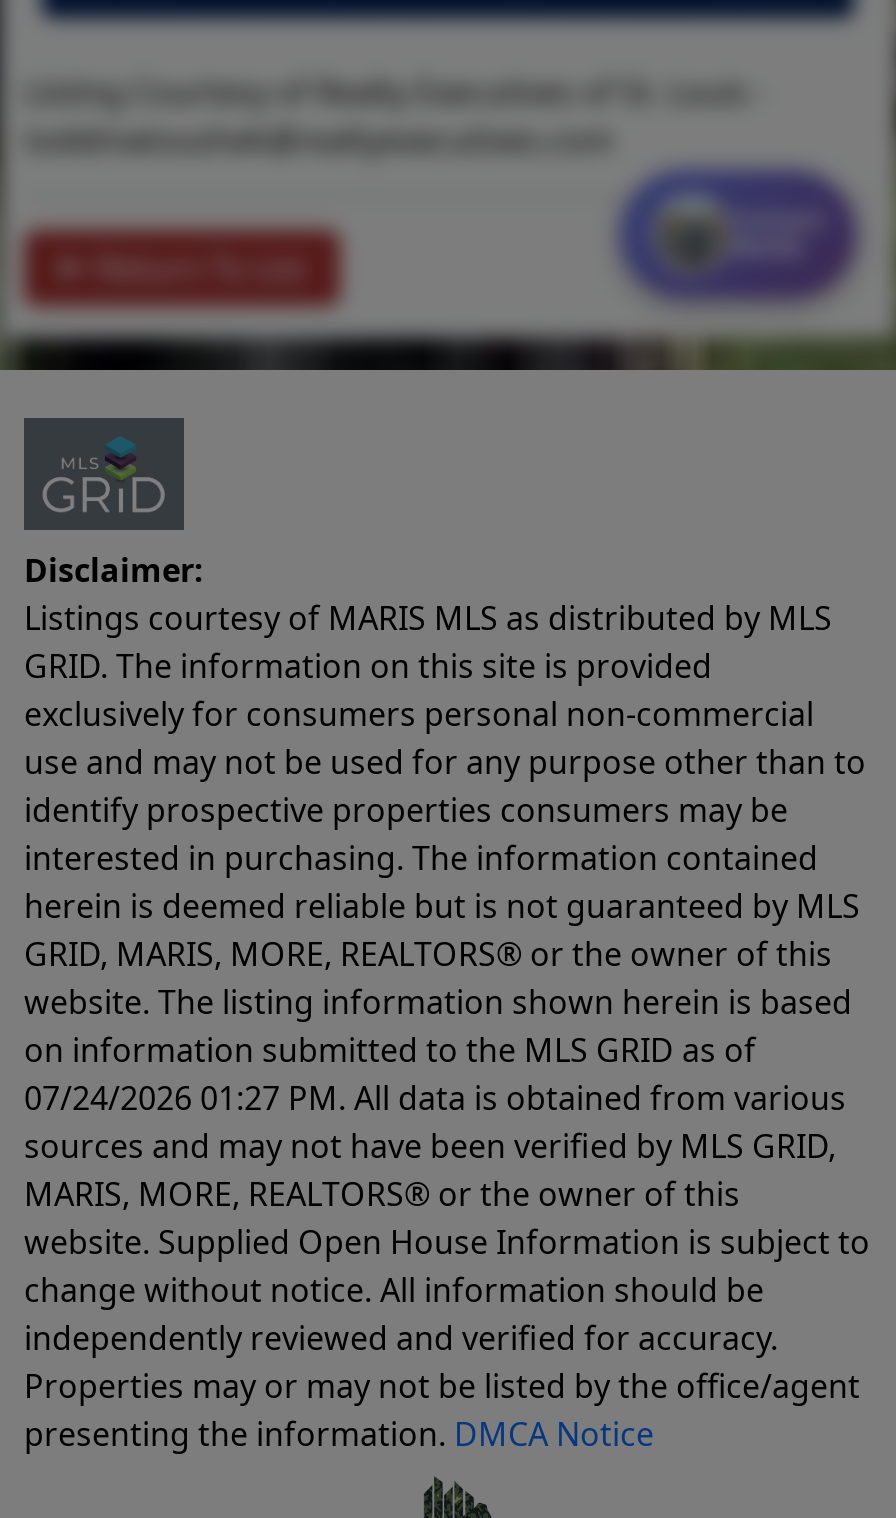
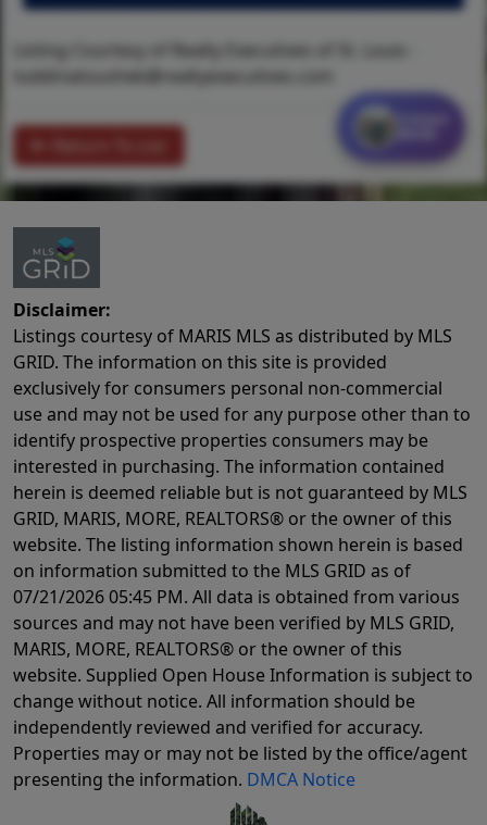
- 07/24/2026 01:27 PM. All data is obtained from various
+ 07/21/2026 05:45 PM. All data is obtained from various
